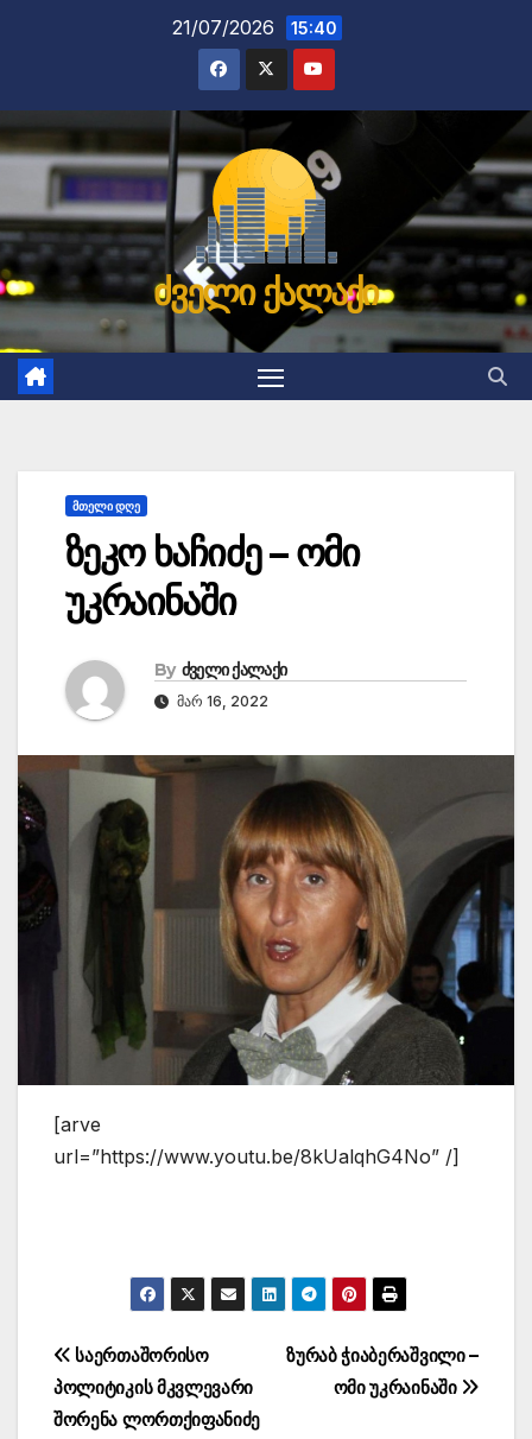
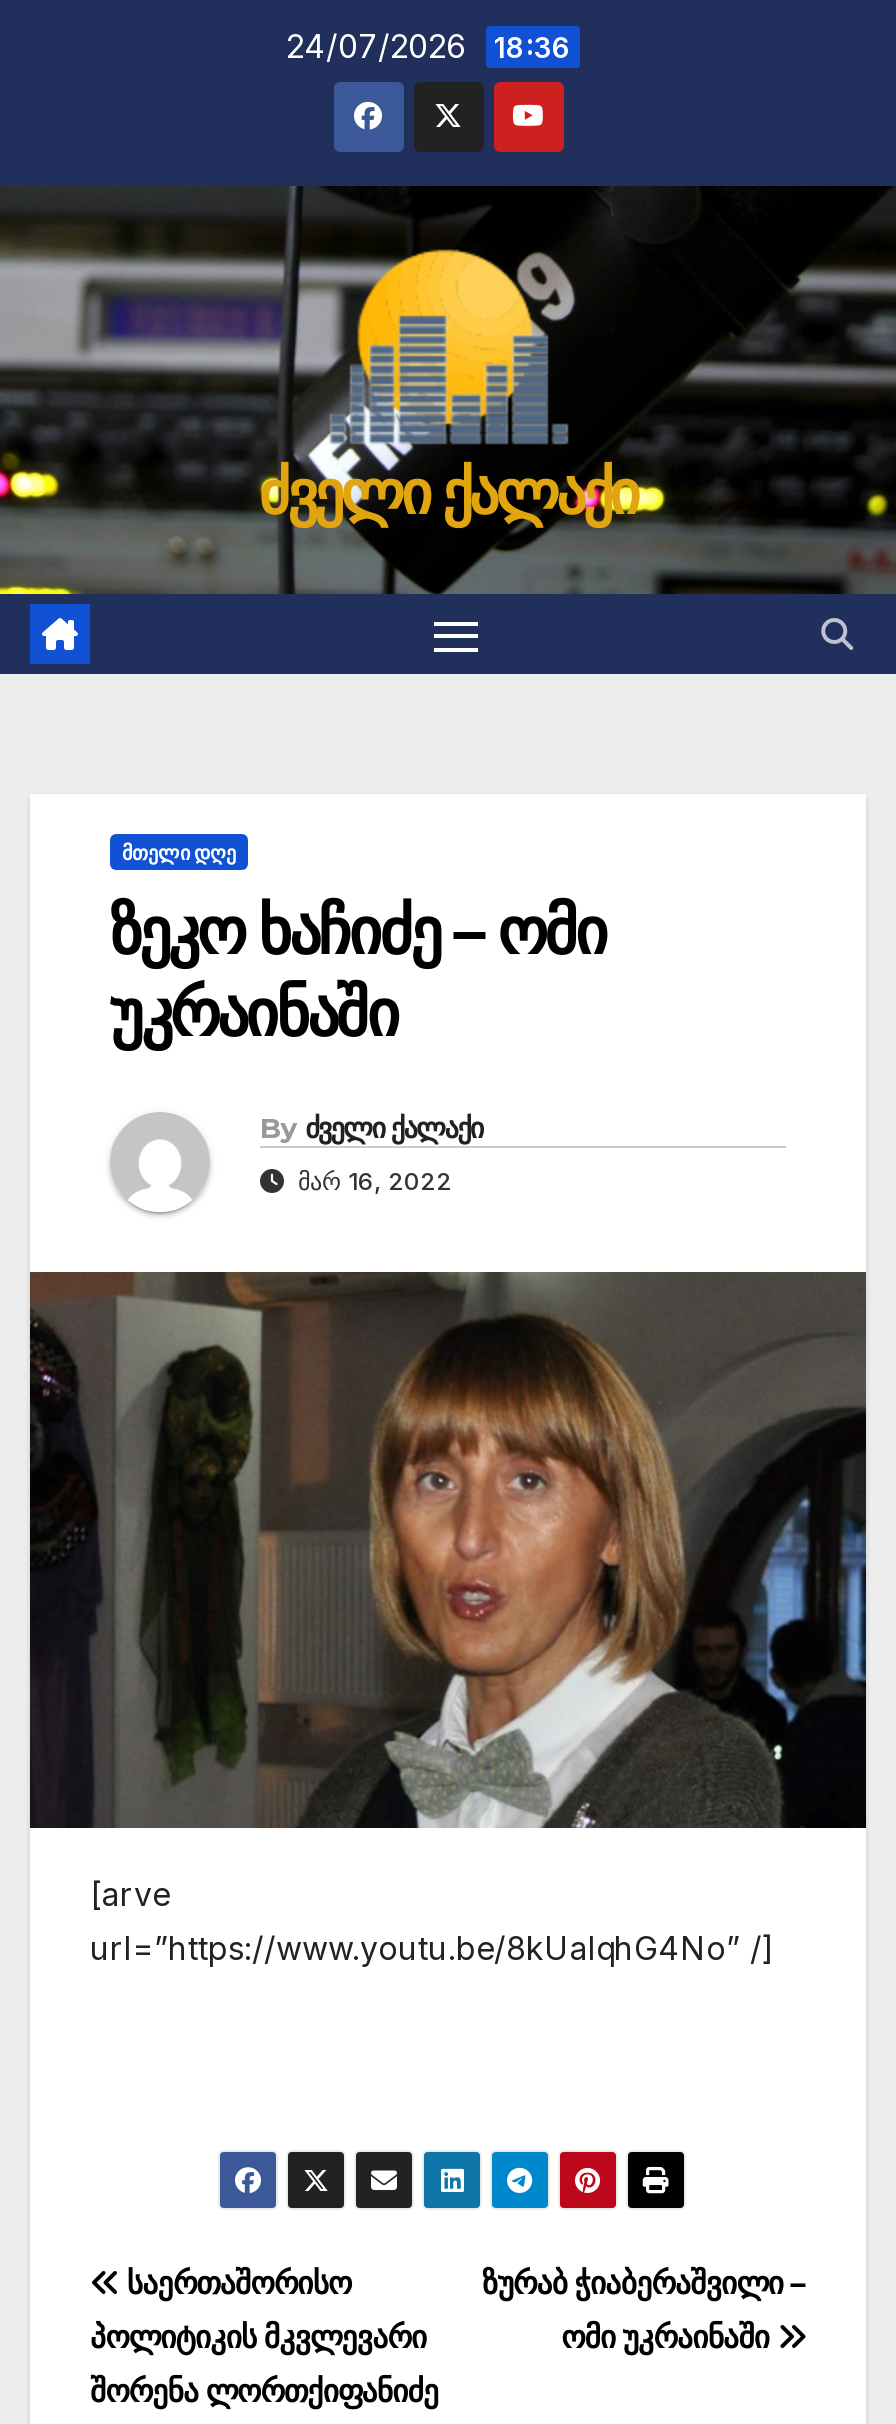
- 21/07/2026 15:40
+ 24/07/2026 18:36
